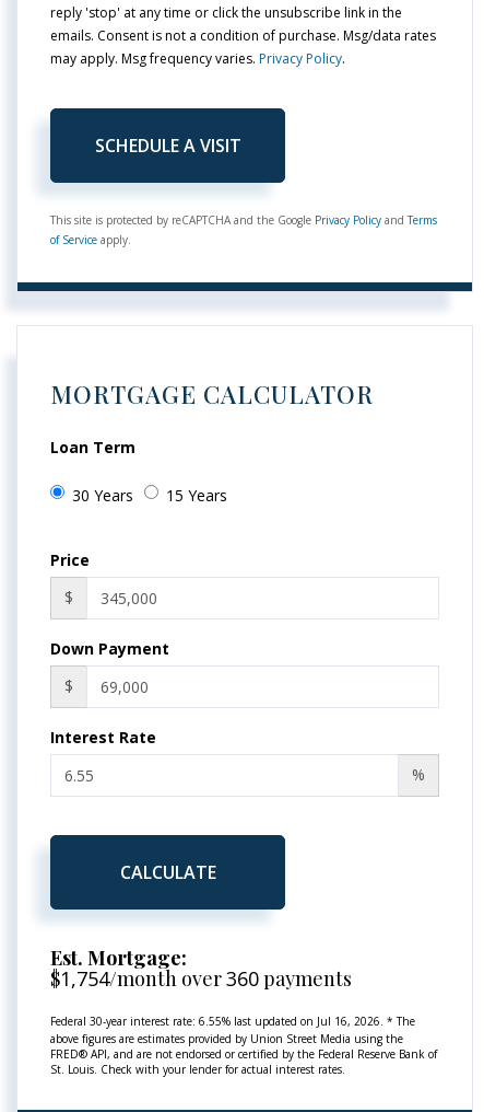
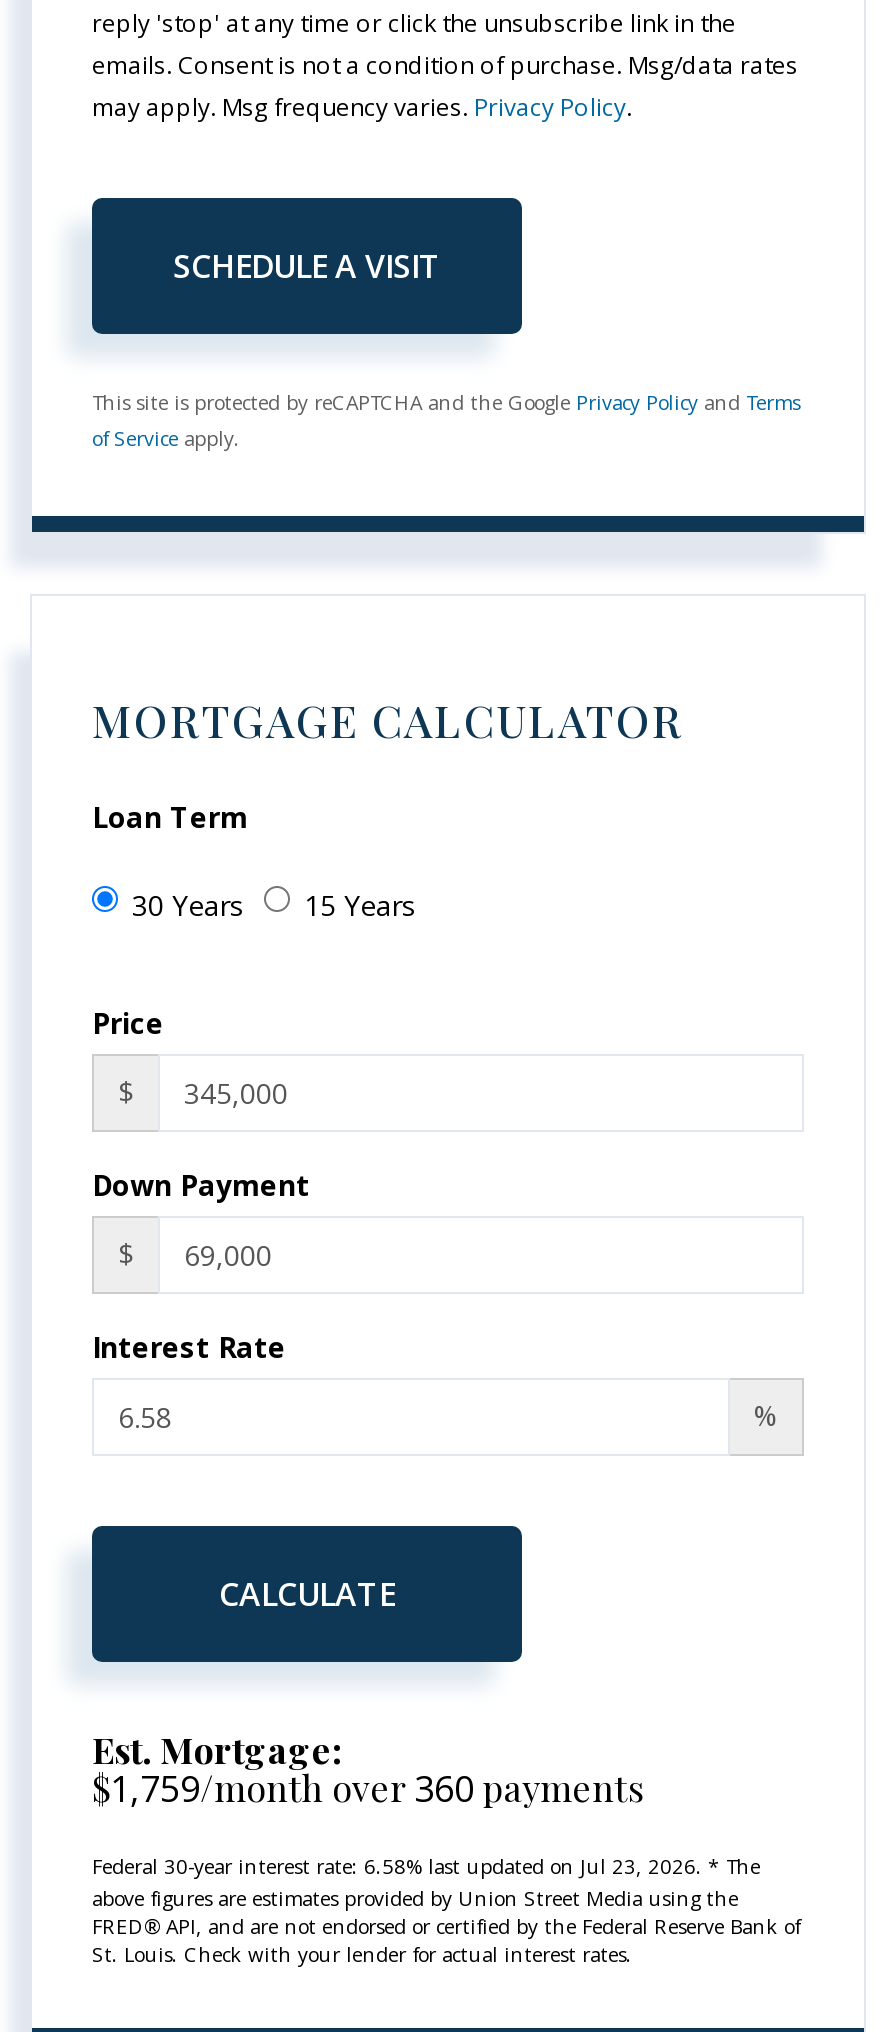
- $1,754/month over 360 payments
+ $1,759/month over 360 payments

- Federal 30-year interest rate: 6.55% last updated on Jul 16, 2026. * The
+ Federal 30-year interest rate: 6.58% last updated on Jul 23, 2026. * The
